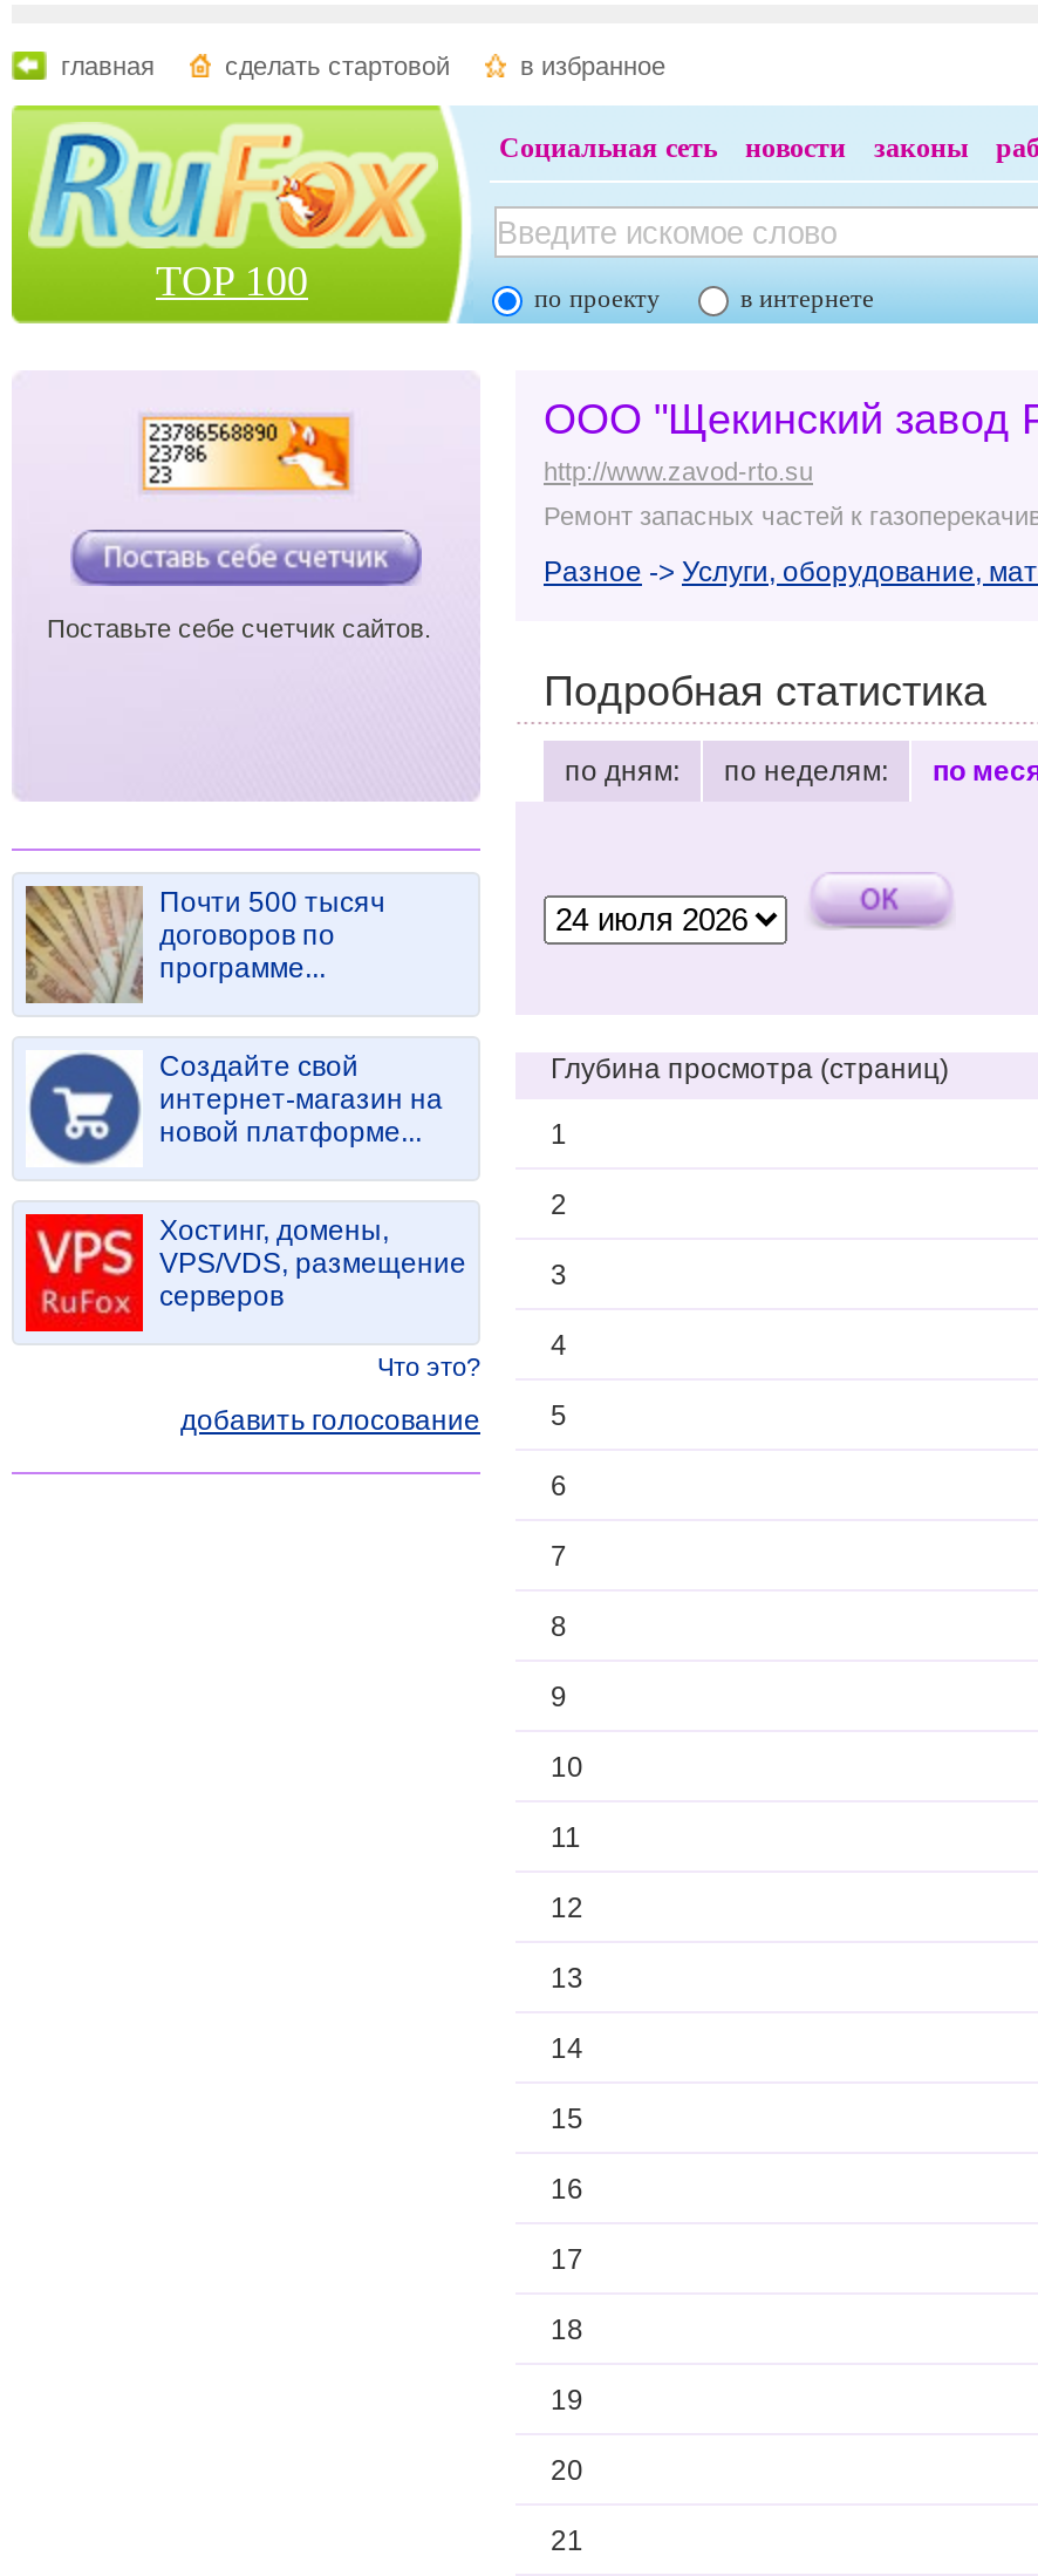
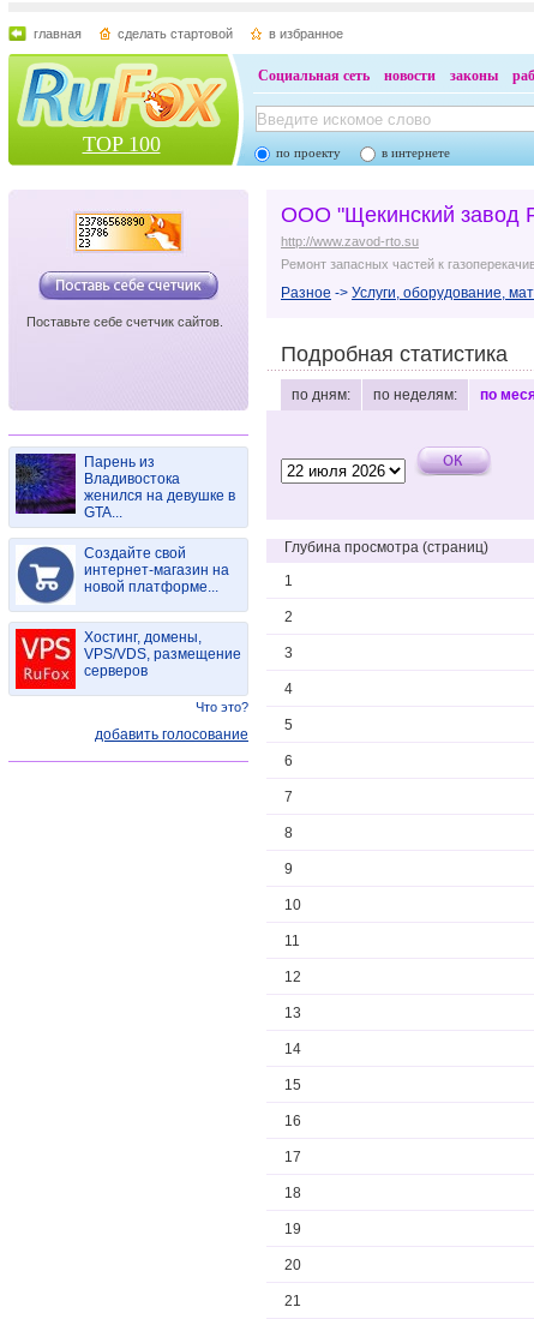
- [image]
- Почти 500 тысяч
- договоров по
- программе...
+ [image]
+ Парень из
+ Владивостока
+ женился на девушке в
+ GTA...
